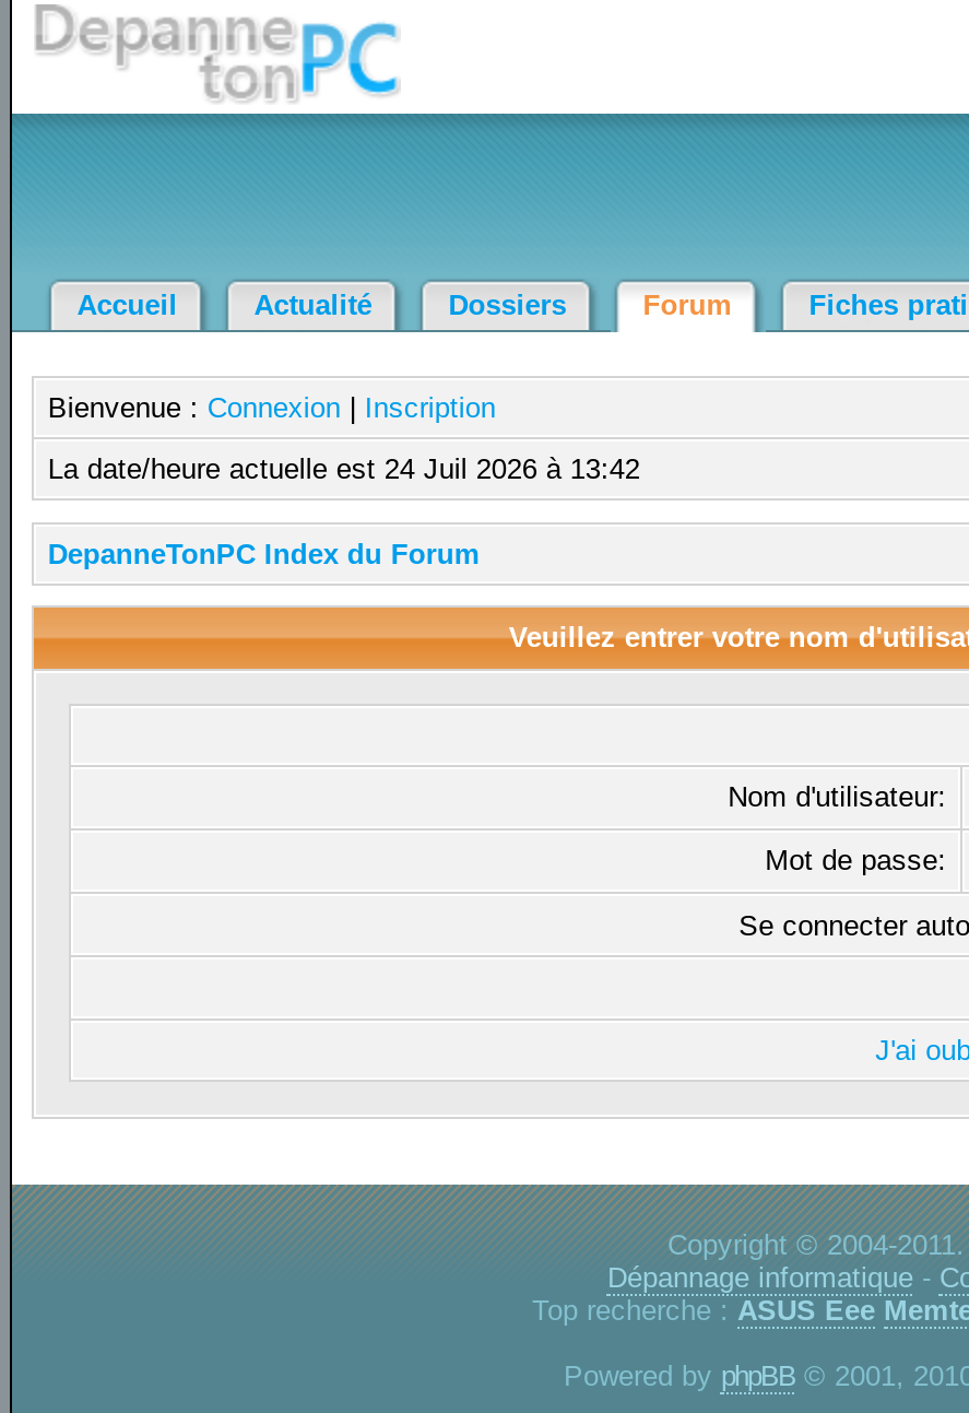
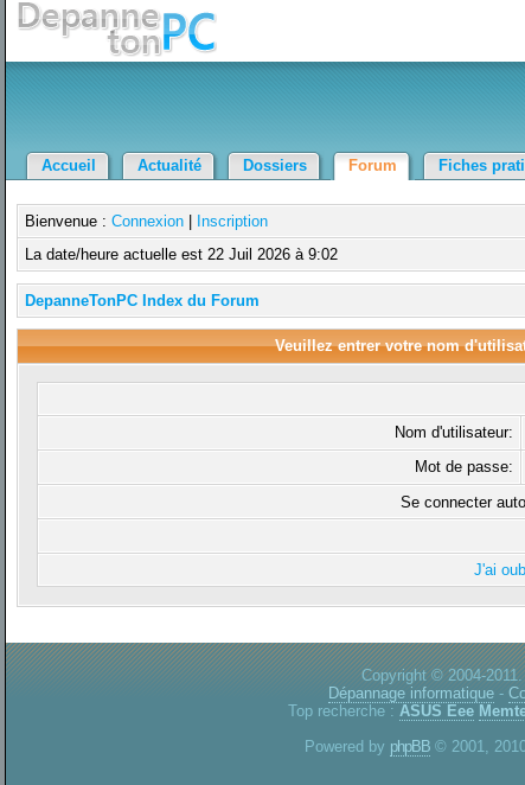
- La date/heure actuelle est 24 Juil 2026 à 13:42
+ La date/heure actuelle est 22 Juil 2026 à 9:02
